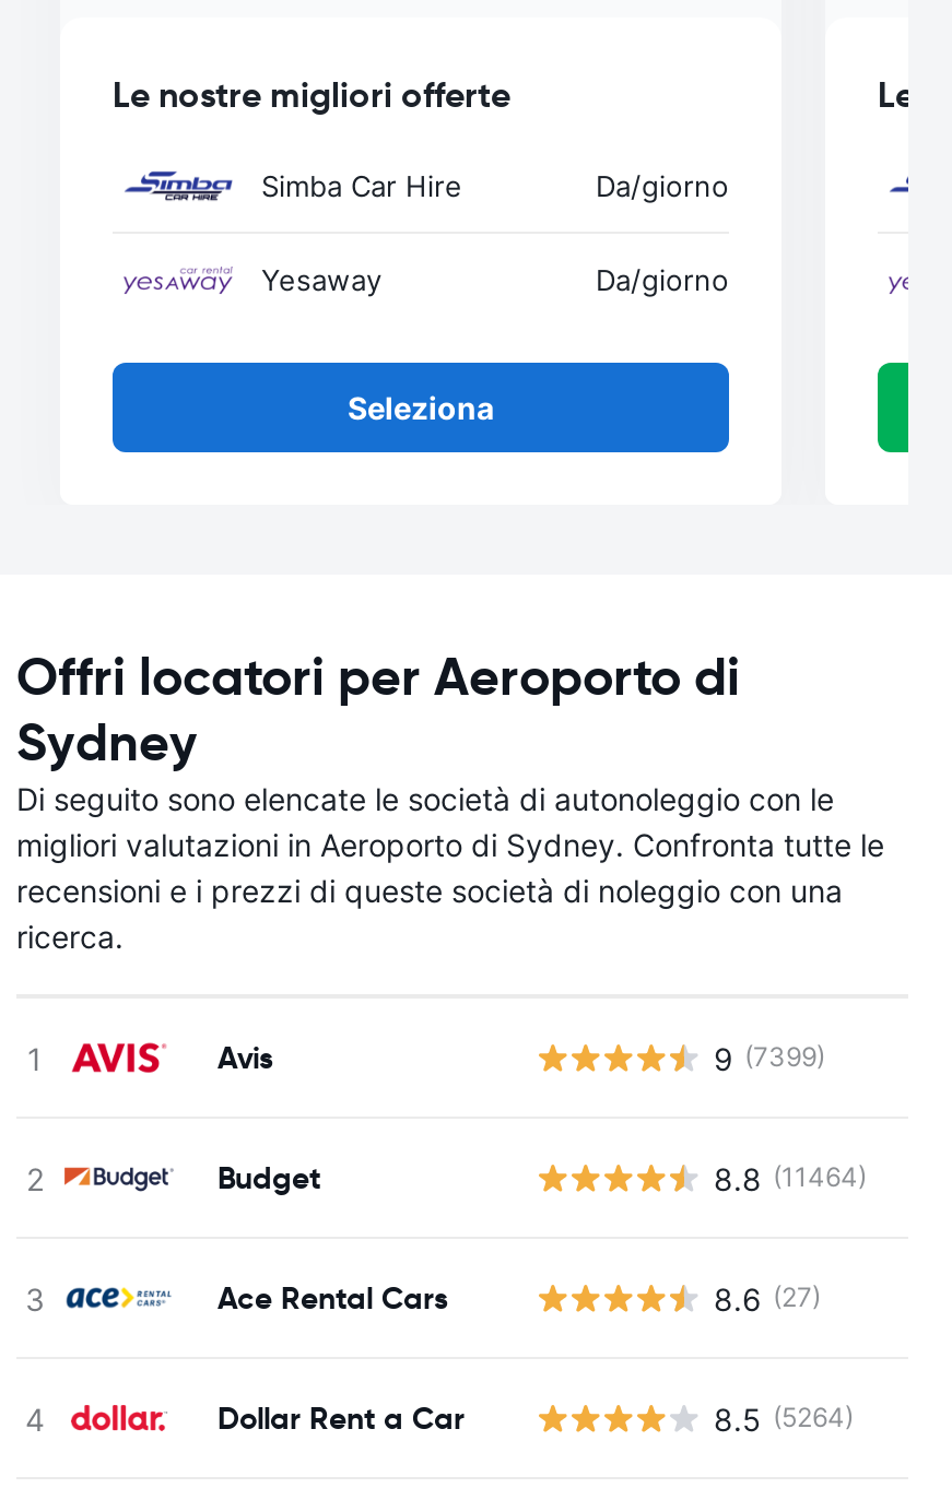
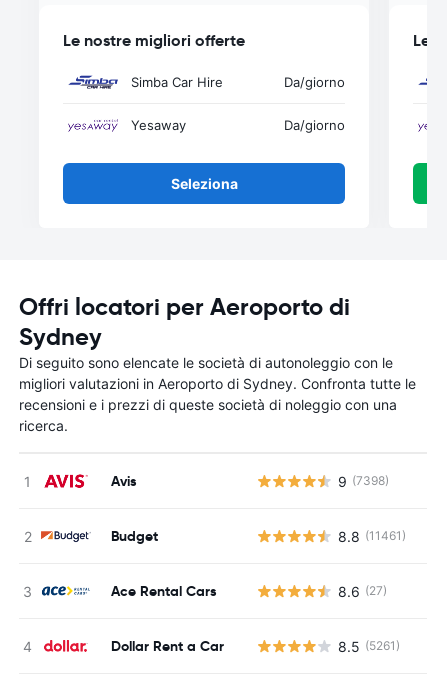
- 9 (7399)
+ 9 (7398)

- 8.8 (11464)
+ 8.8 (11461)

- 8.5 (5264)
+ 8.5 (5261)
